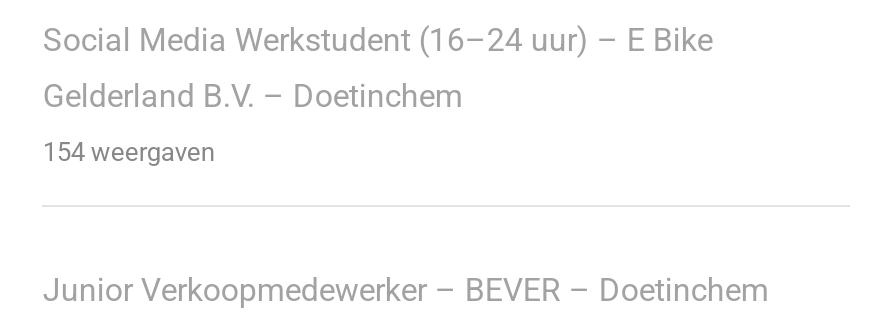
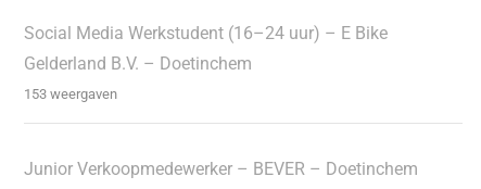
- 154 weergaven
+ 153 weergaven
